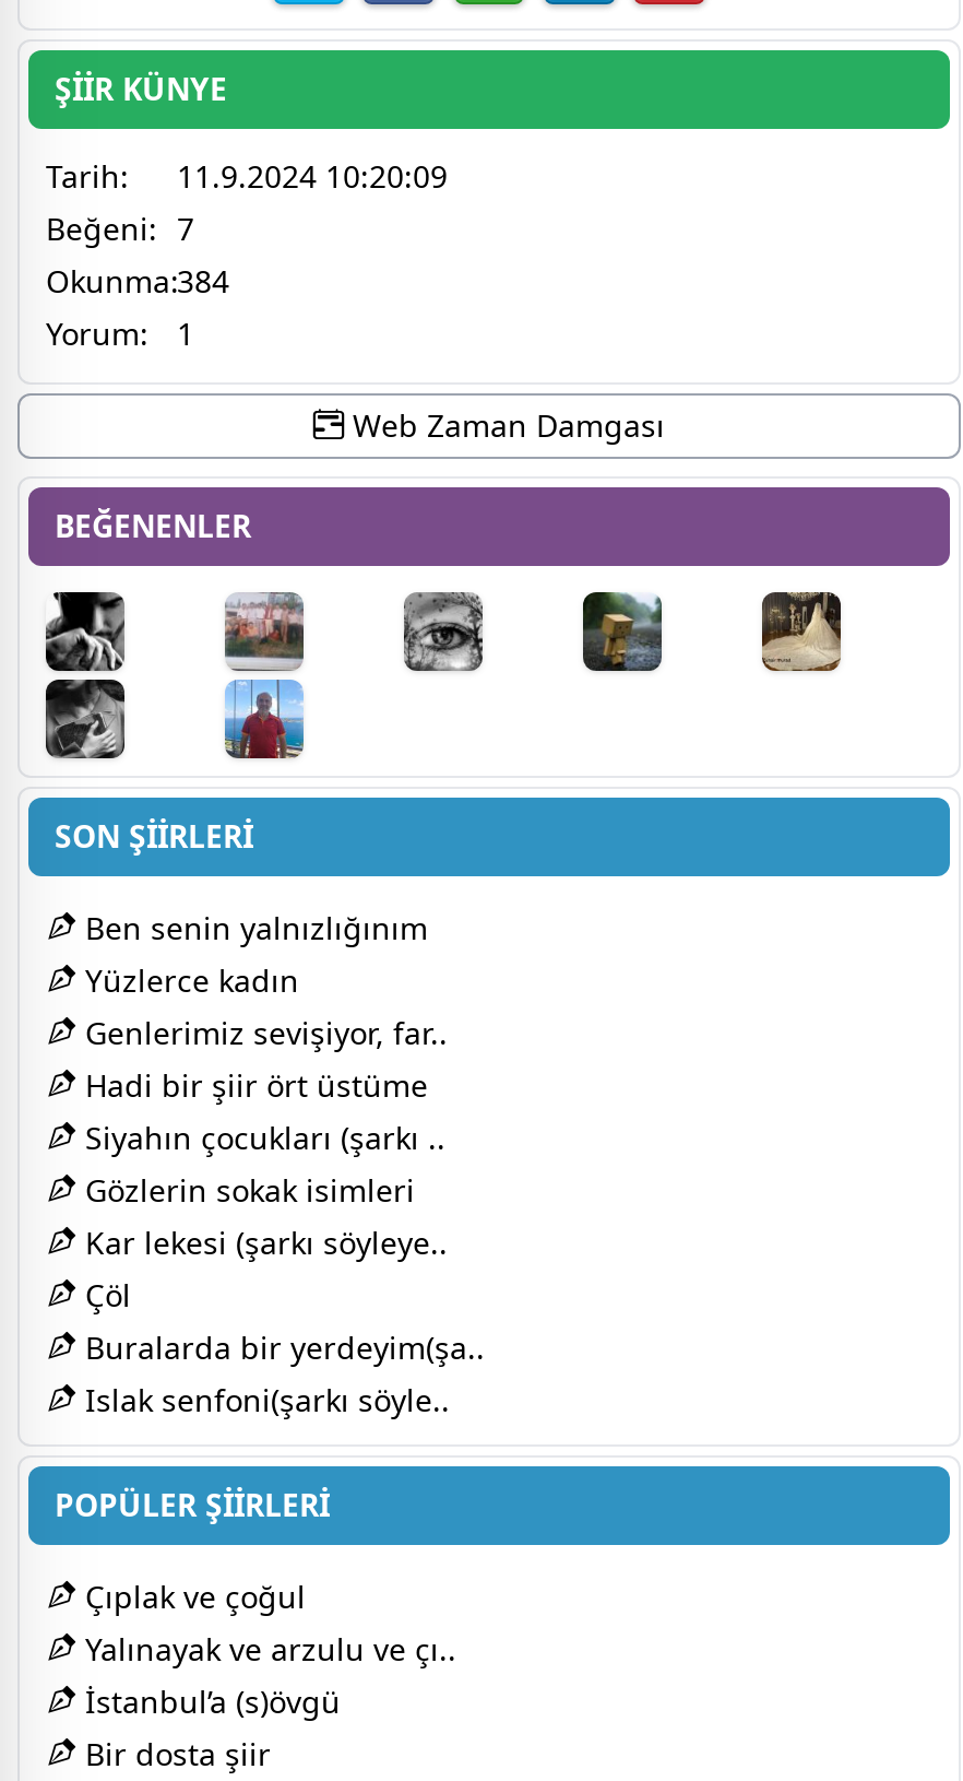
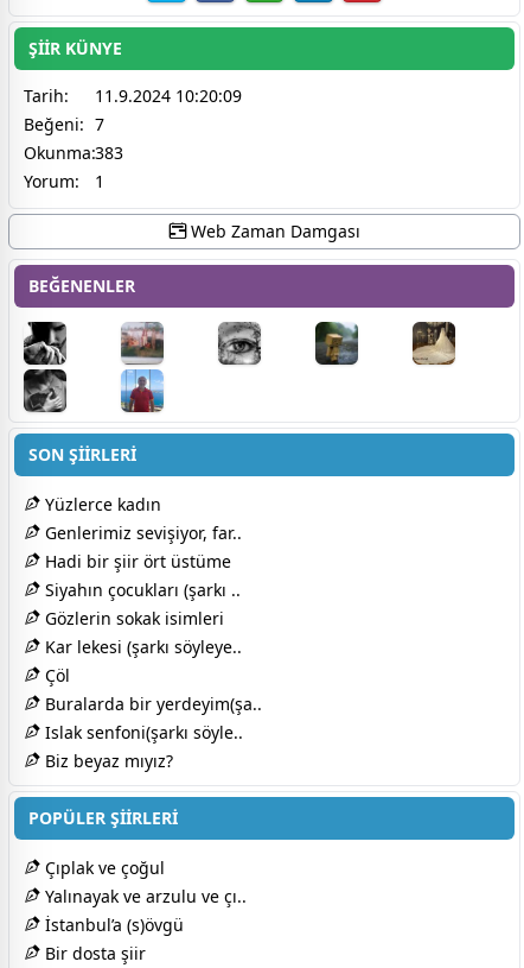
- Okunma:384
+ Okunma:383

- Ben senin yalnızlığınım

moved up: Yüzlerce kadın | Genlerimiz sevişiyor, far.. | Hadi bir şiir ört üstüme | ... | Buralarda bir yerdeyim(şa.. | Islak senfoni(şarkı söyle..

+ Biz beyaz mıyız?
